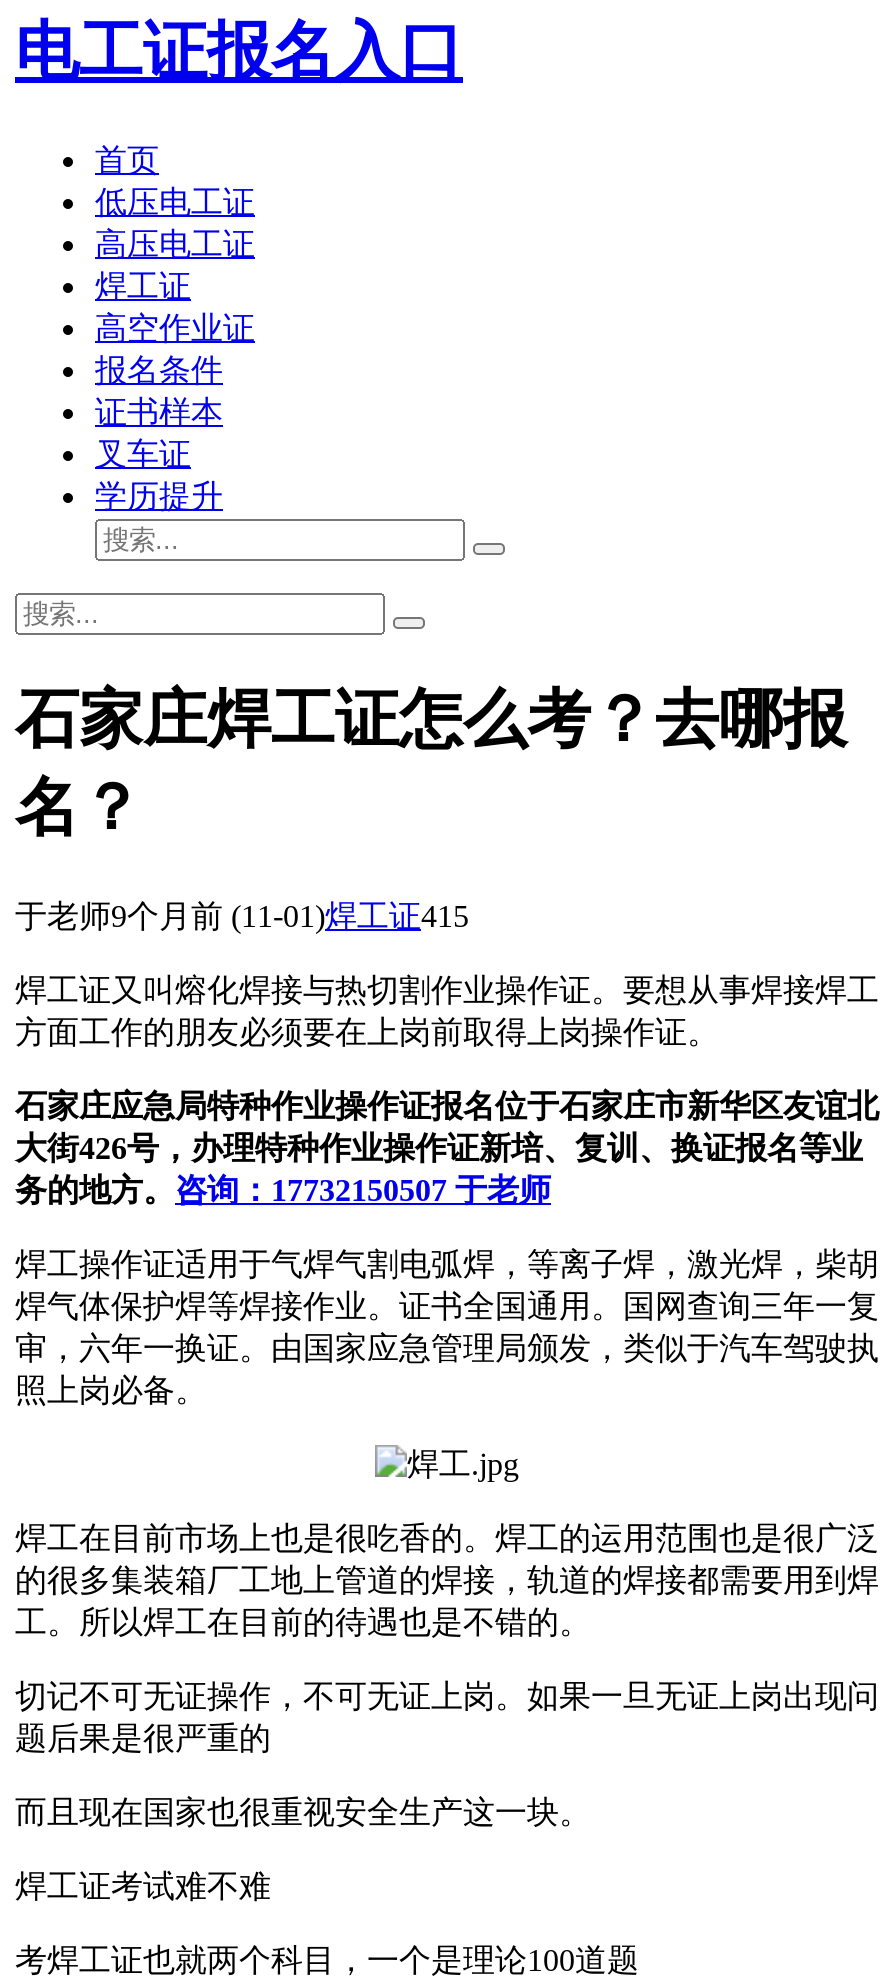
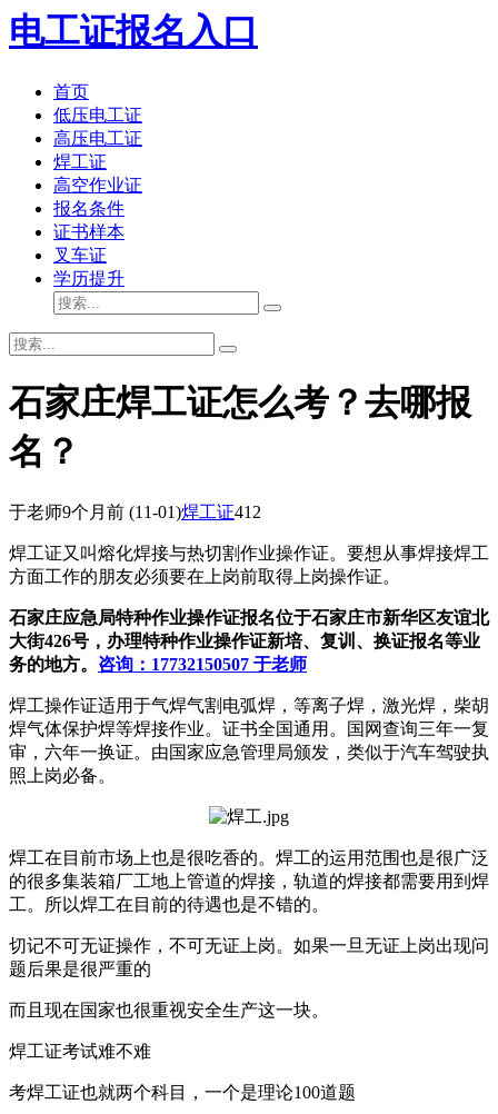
- 于老师9个月前(11-01)焊工证415
+ 于老师9个月前(11-01)焊工证412
